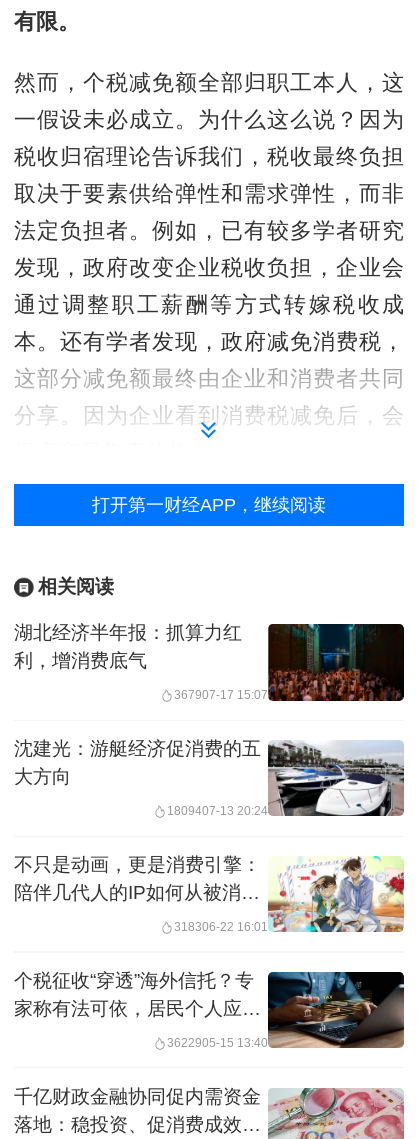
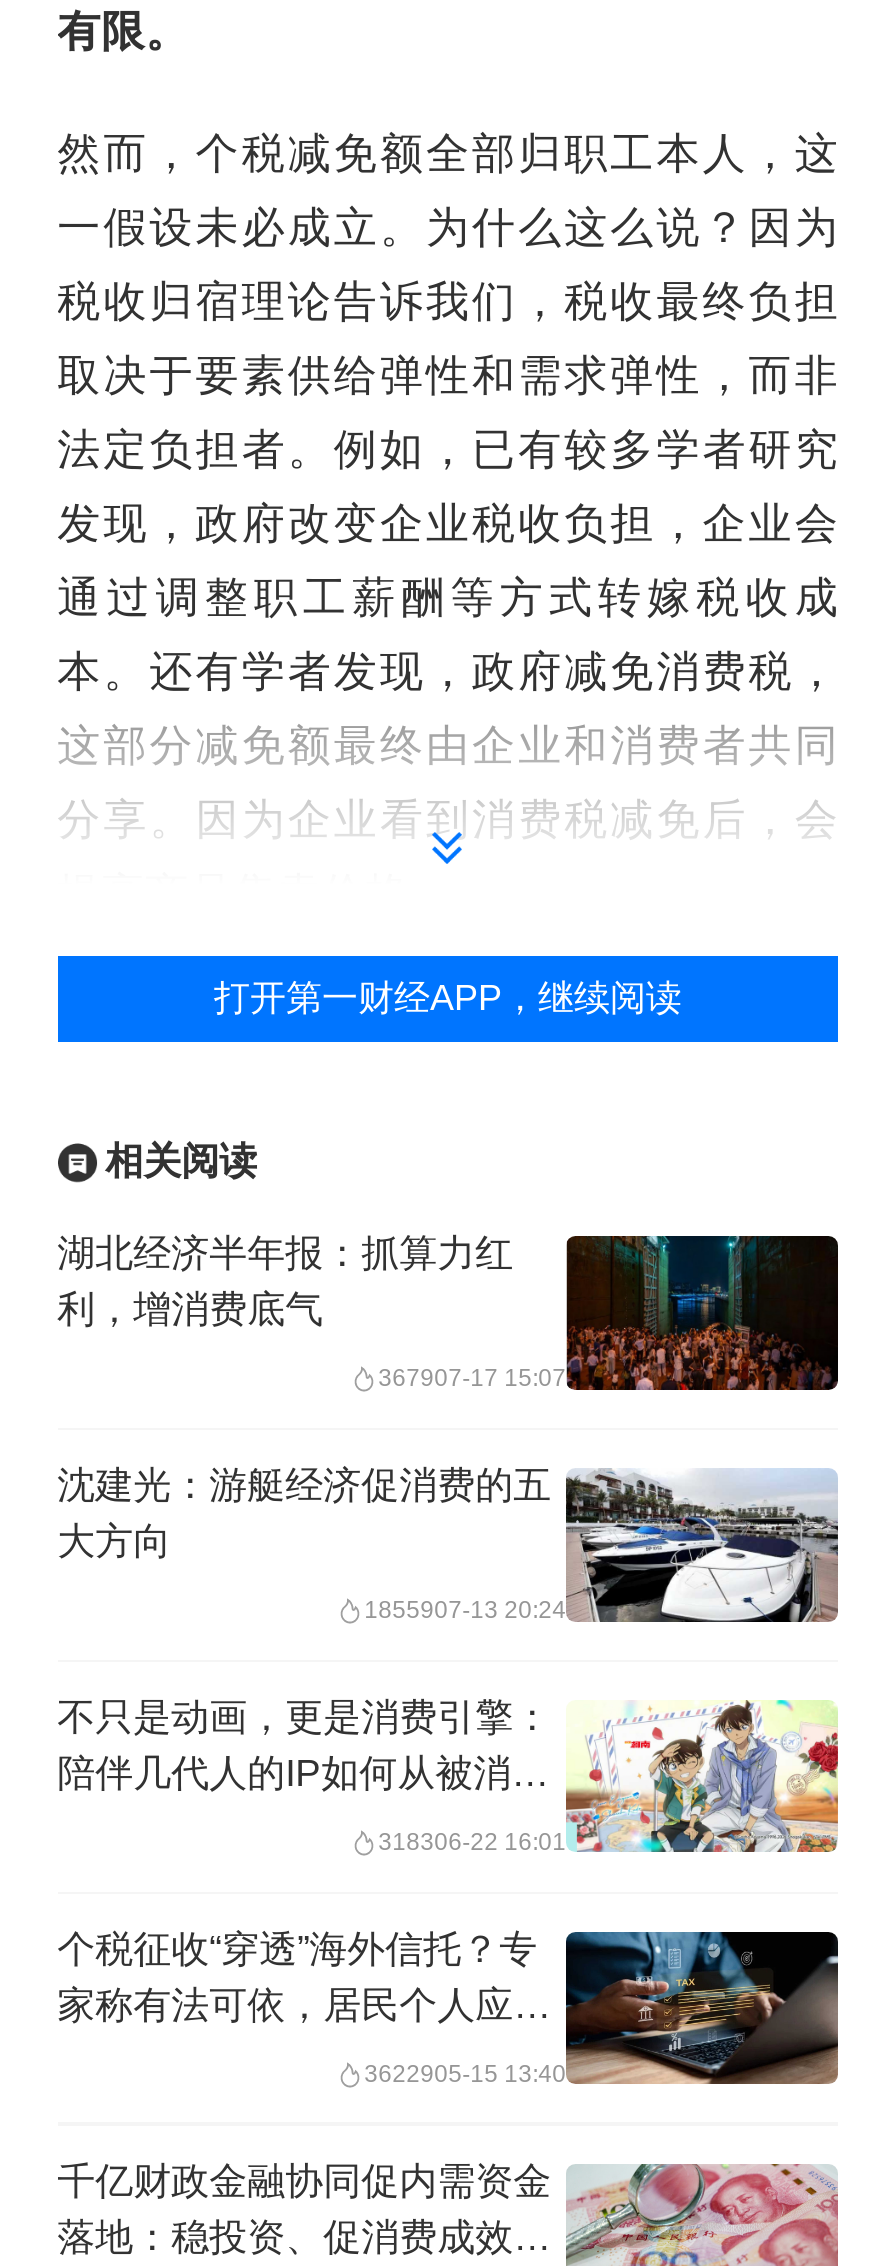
- 1809407-13 20:24
+ 1855907-13 20:24
